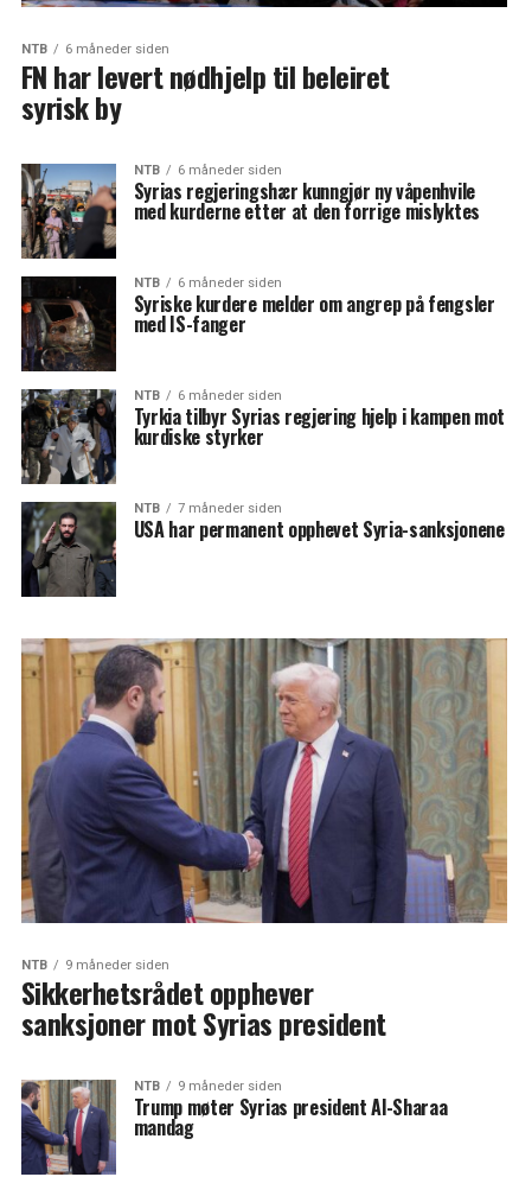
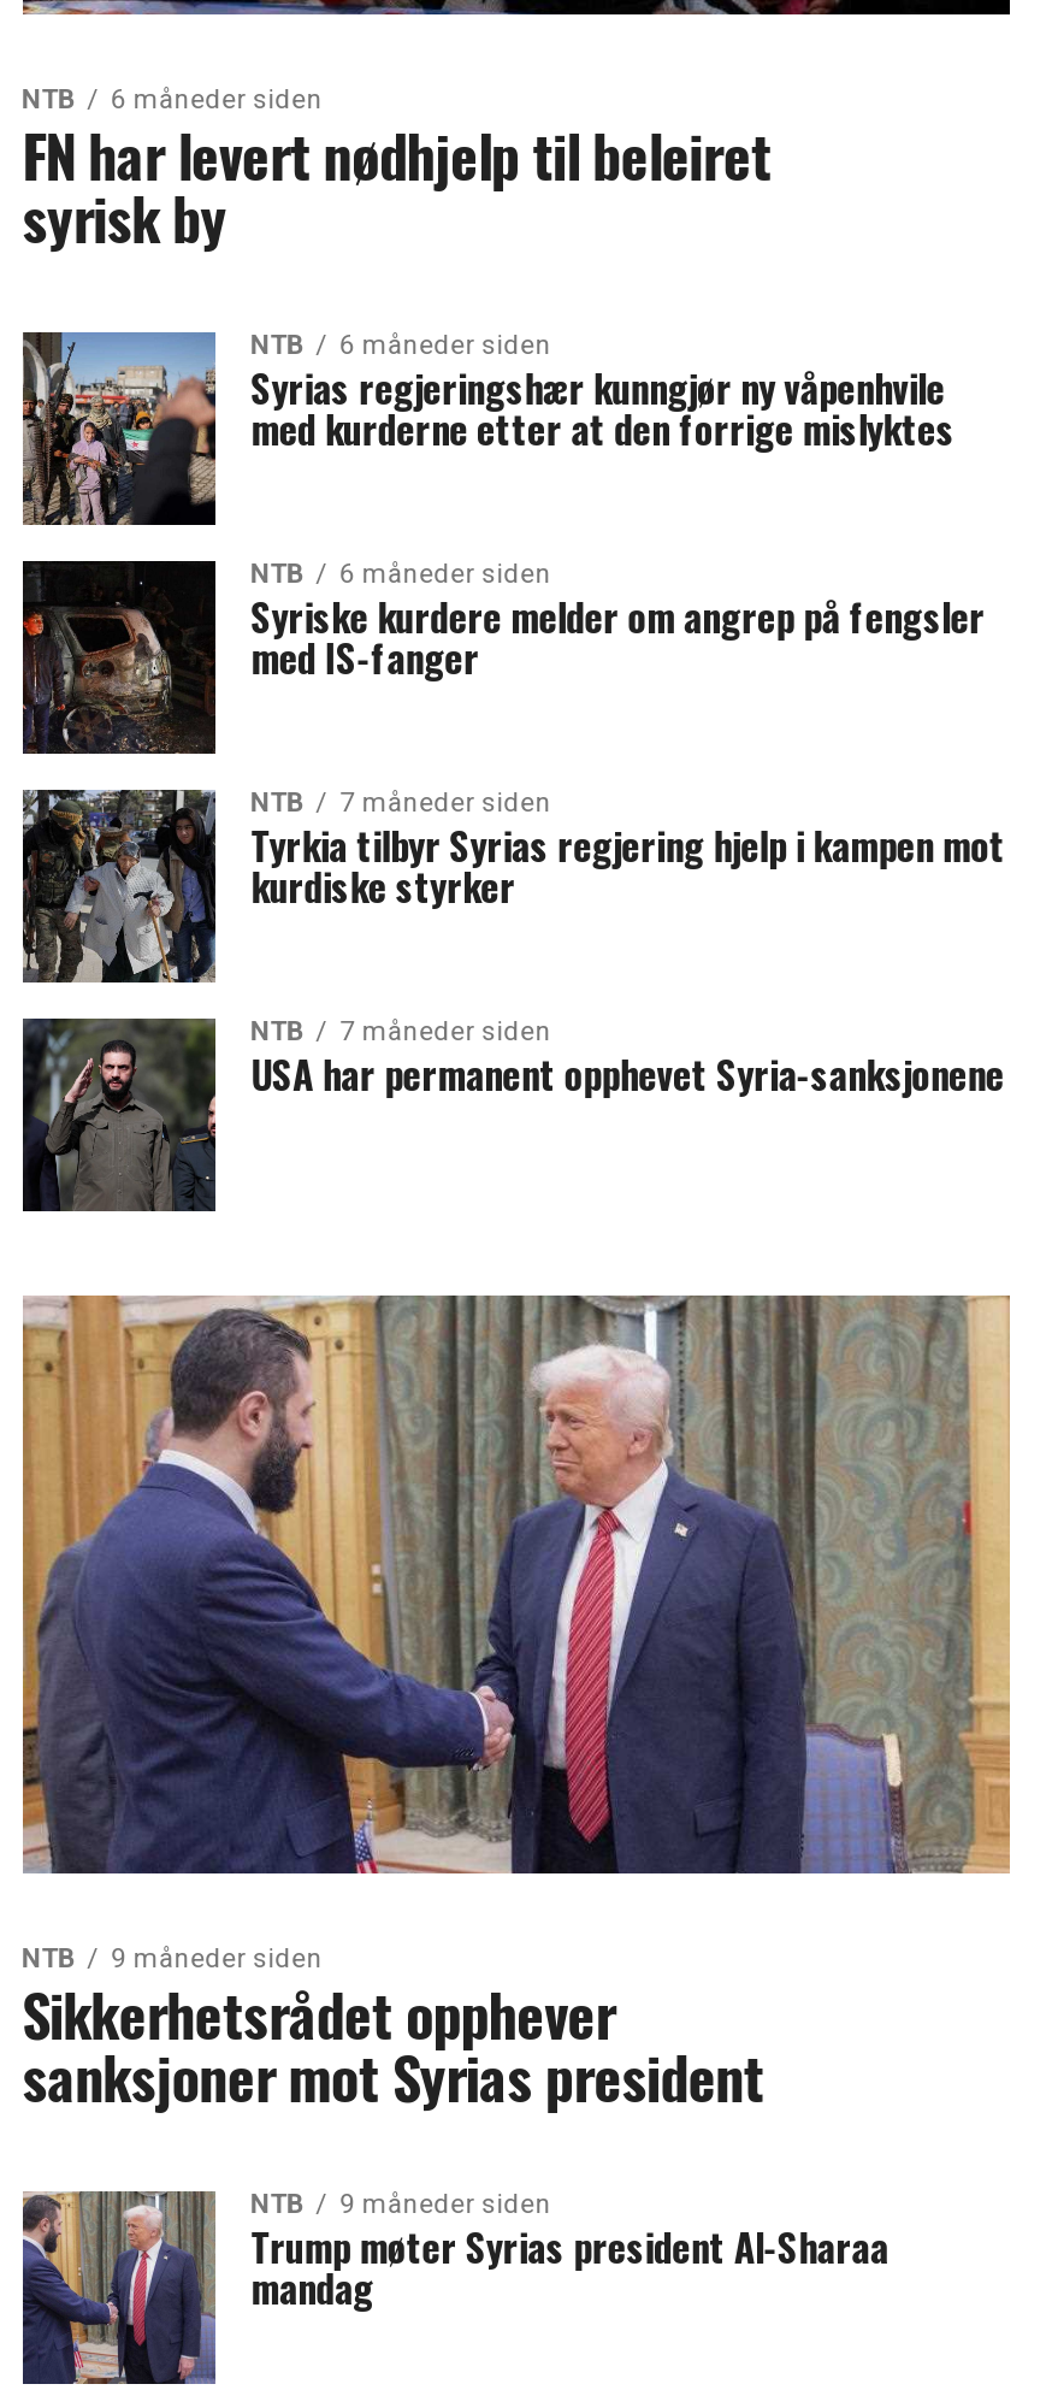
- 6 måneder siden
+ 7 måneder siden
